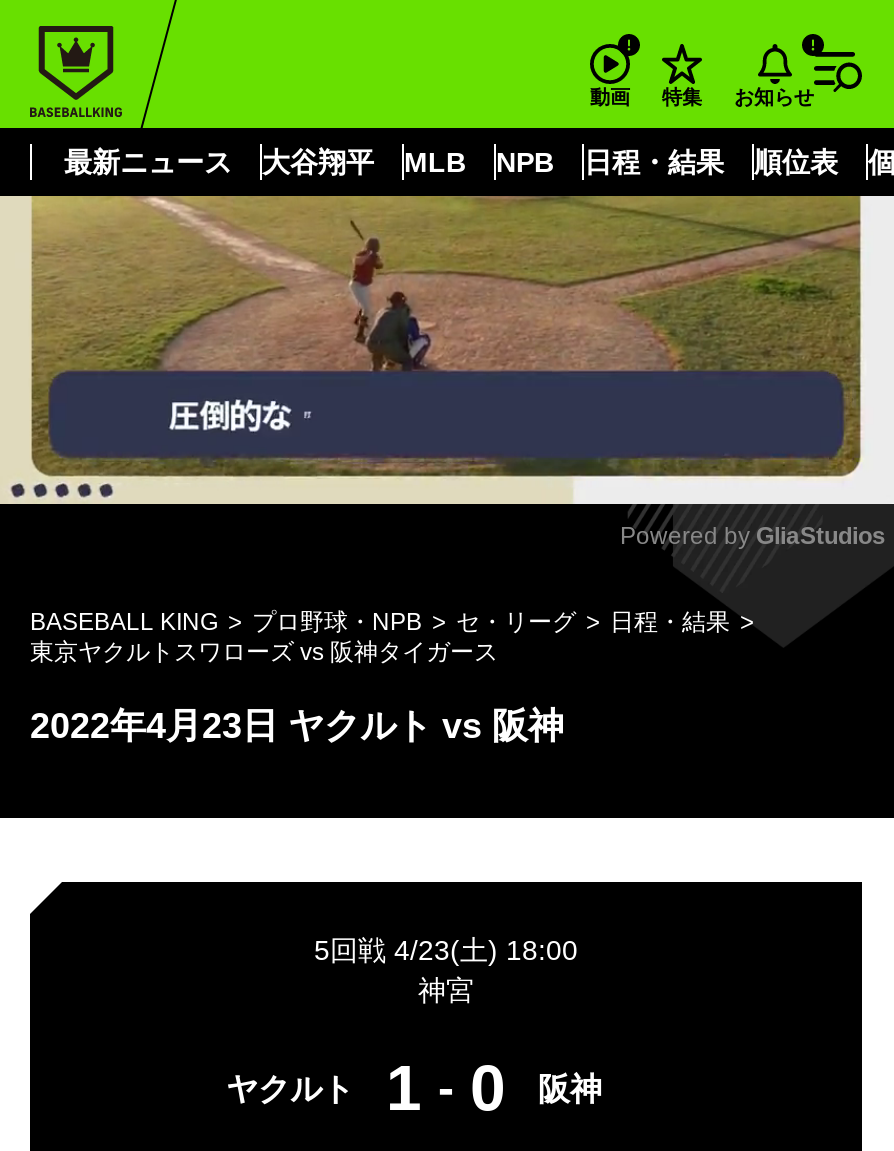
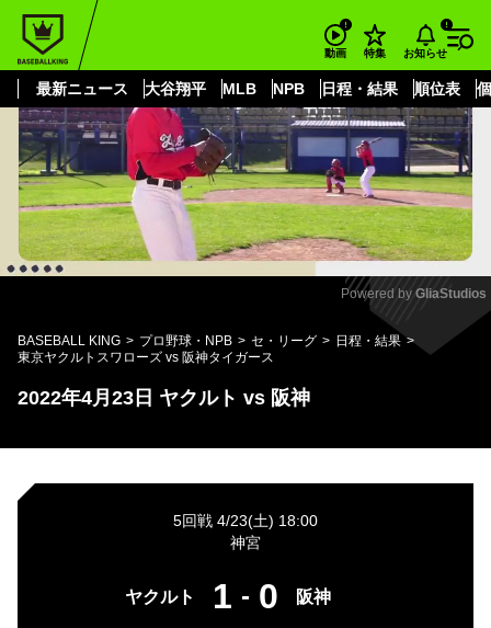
- [image]
+ [image]
